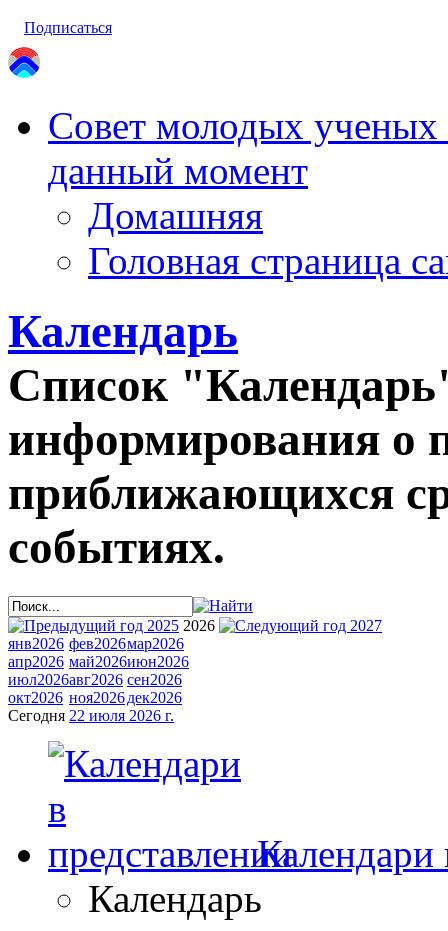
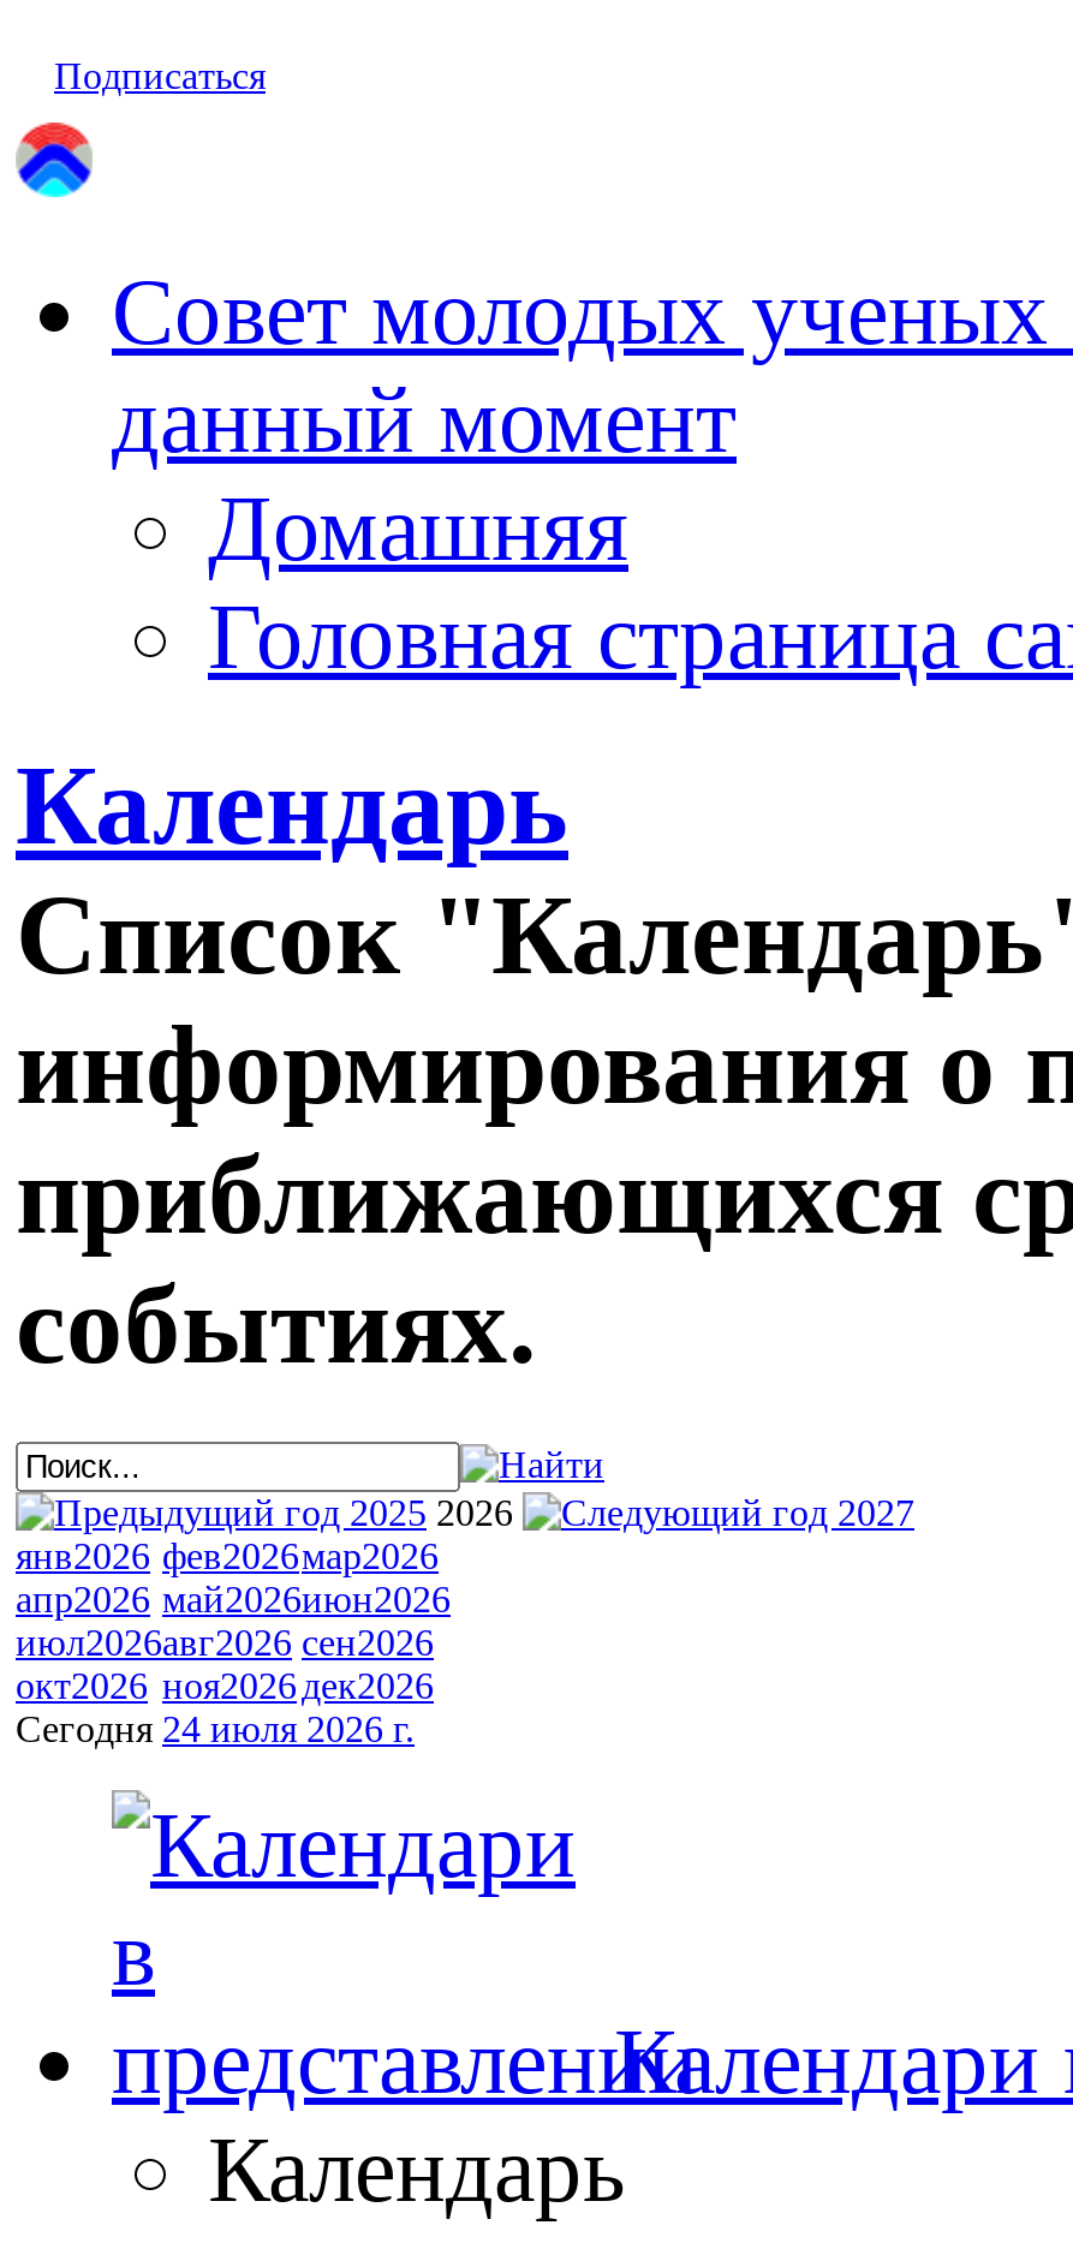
- Сегодня 22 июля 2026 г.
+ Сегодня 24 июля 2026 г.
